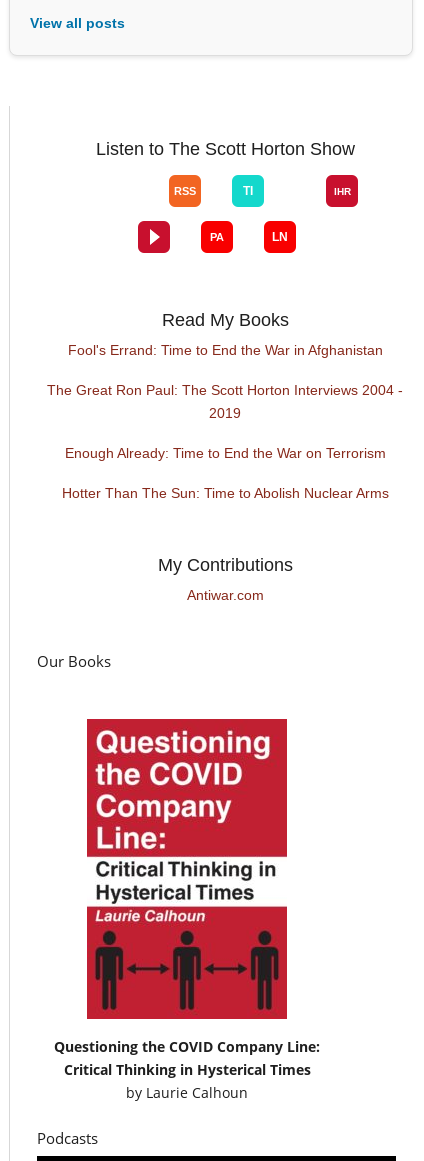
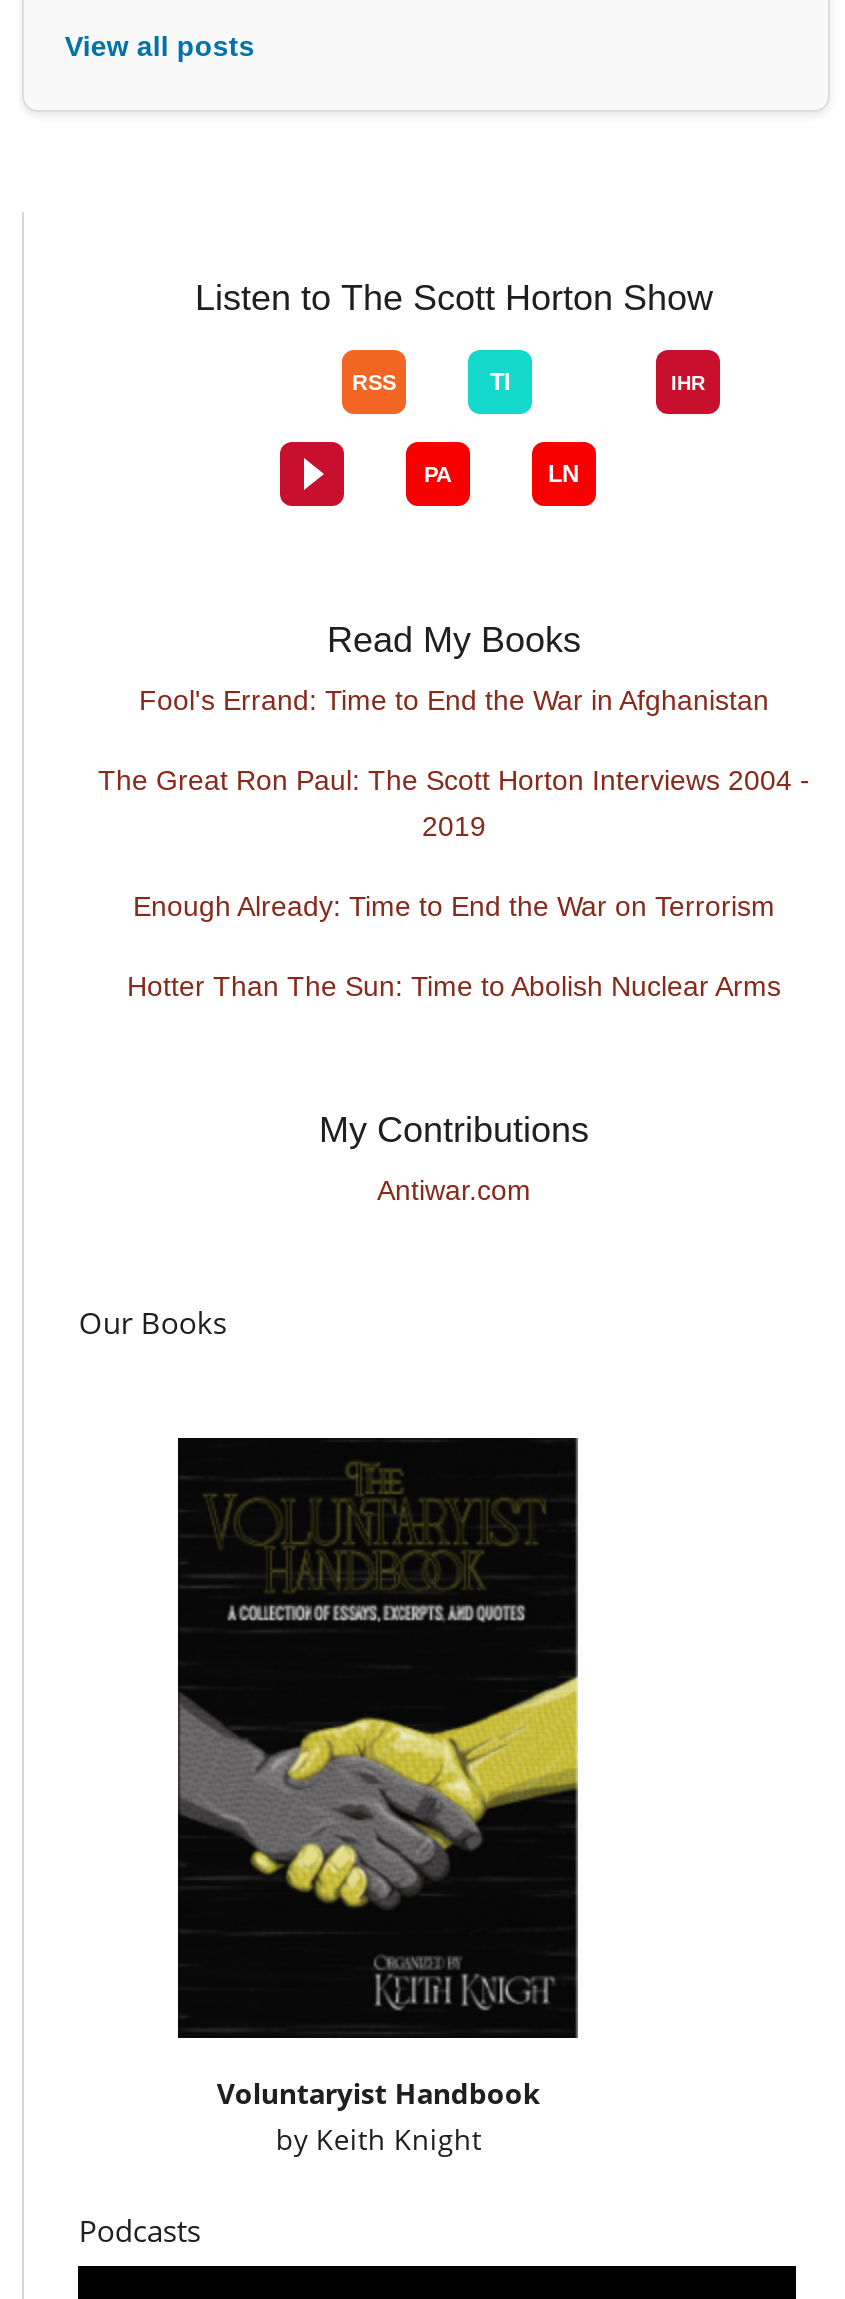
- [image]
- Questioning the COVID Company Line:
- Critical Thinking in Hysterical Times
- by Laurie Calhoun
+ [image]
+ Voluntaryist Handbook
+ by Keith Knight
